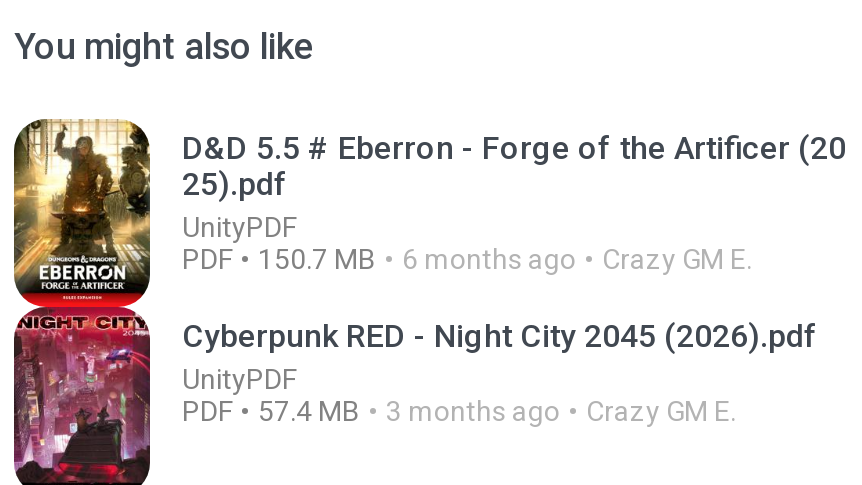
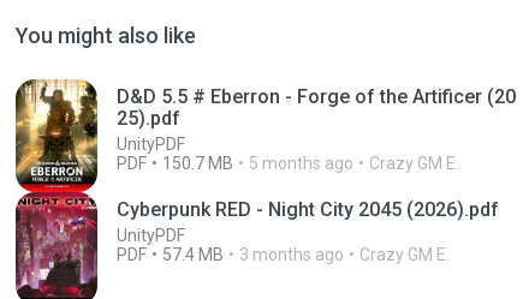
- PDF 150.7 MB 6 months ago Crazy GM E.
+ PDF 150.7 MB 5 months ago Crazy GM E.
